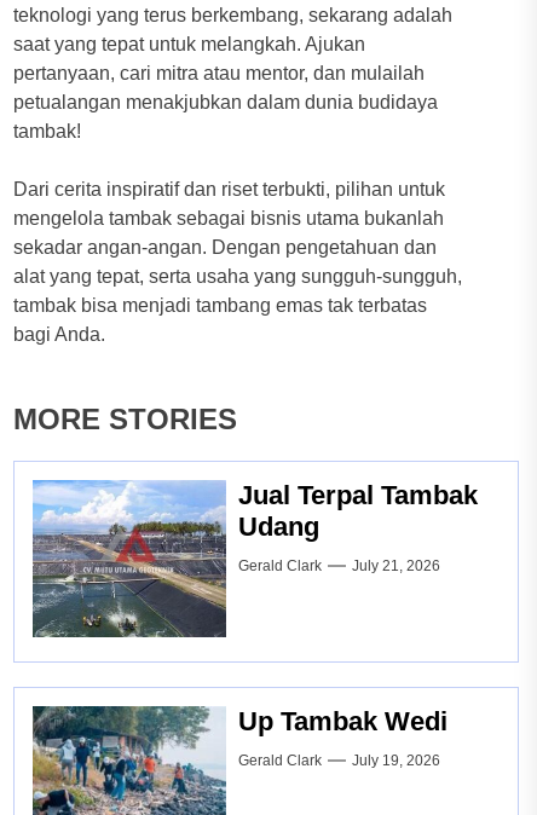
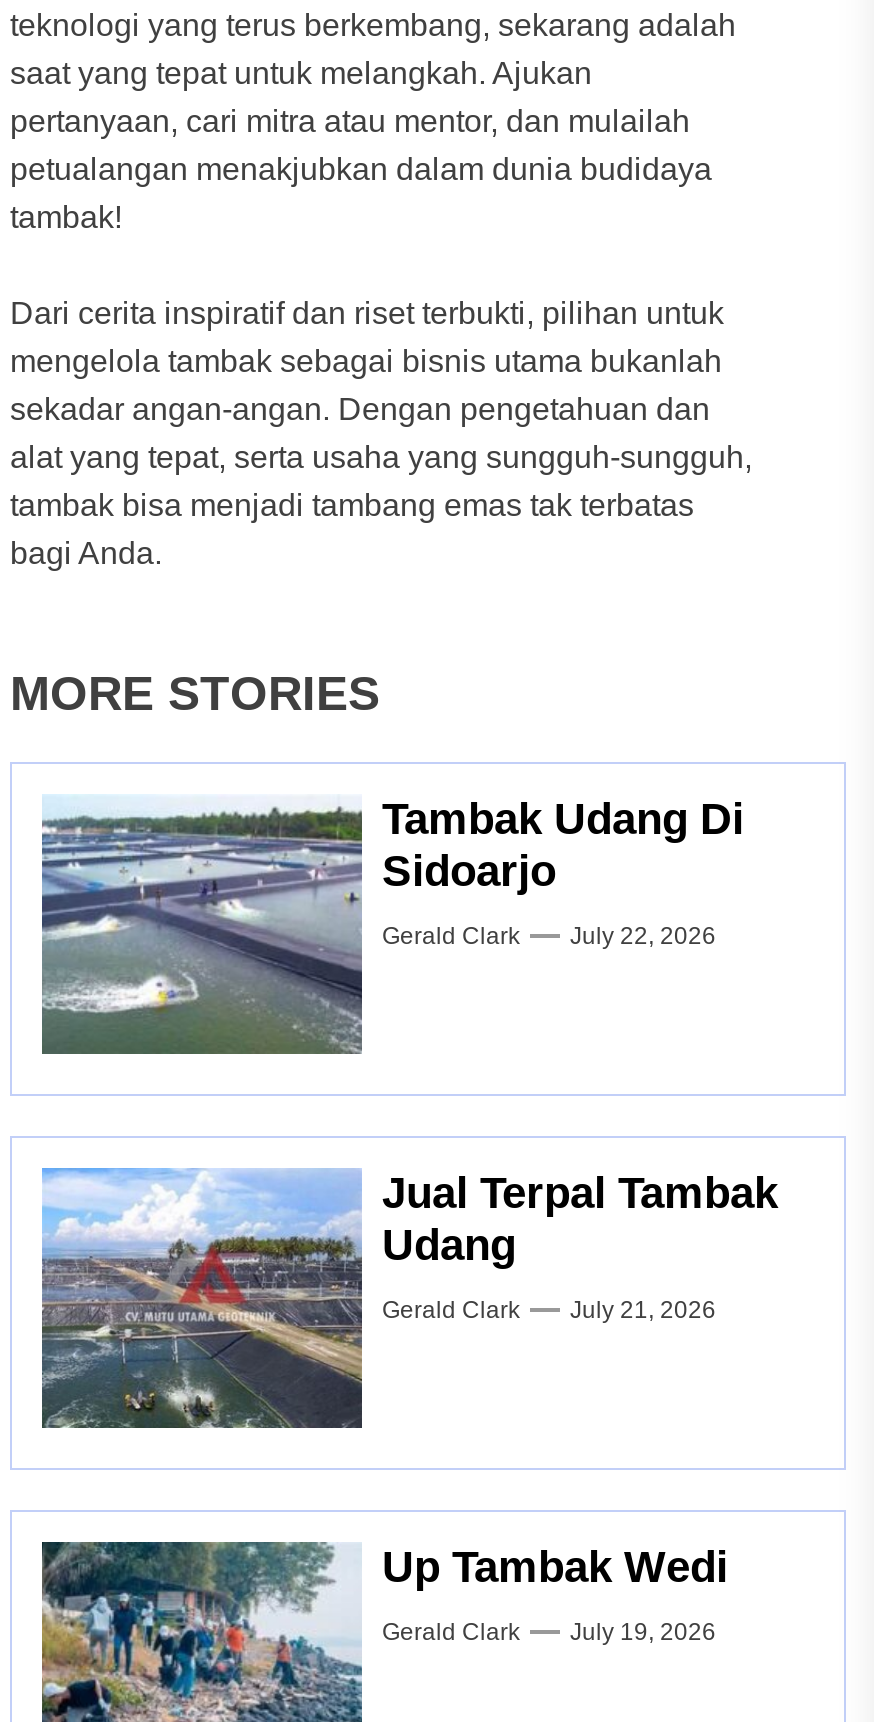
+ [image]
+ Tambak Udang Di
+ Sidoarjo
+ Gerald Clark
+ July 22, 2026
